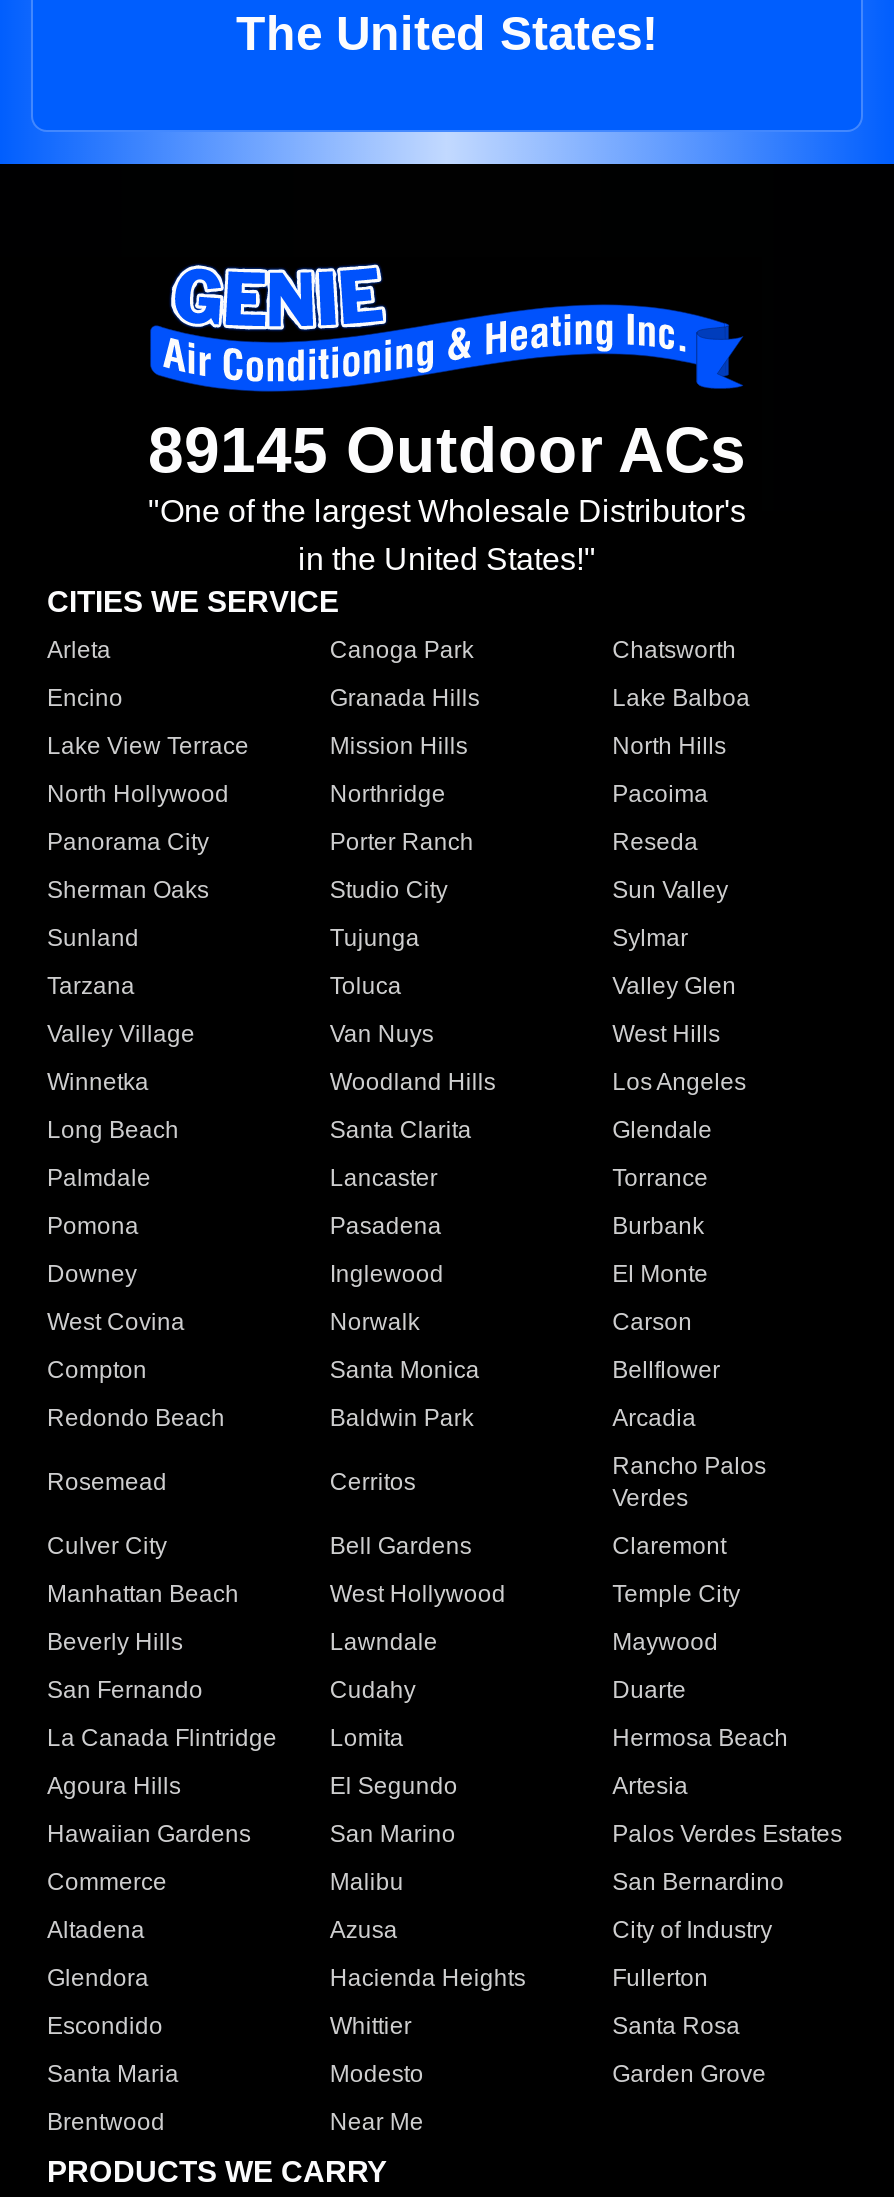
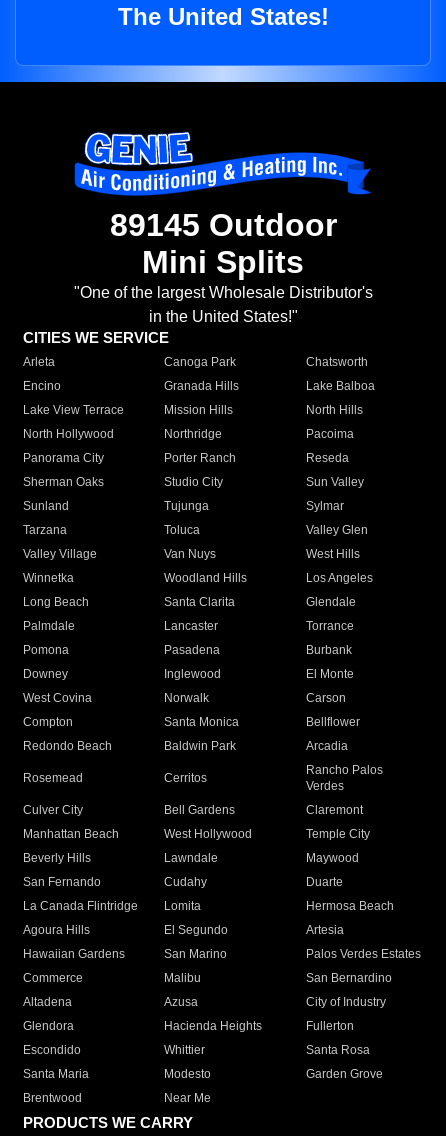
- 89145 Outdoor ACs
+ 89145 Outdoor
+ Mini Splits
